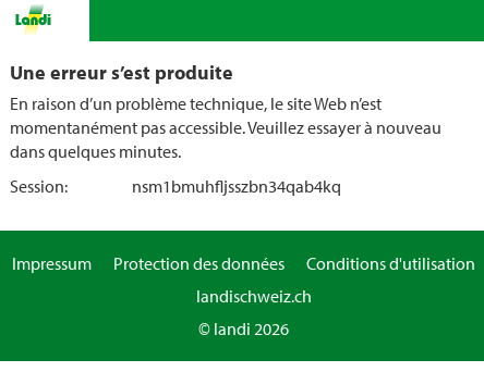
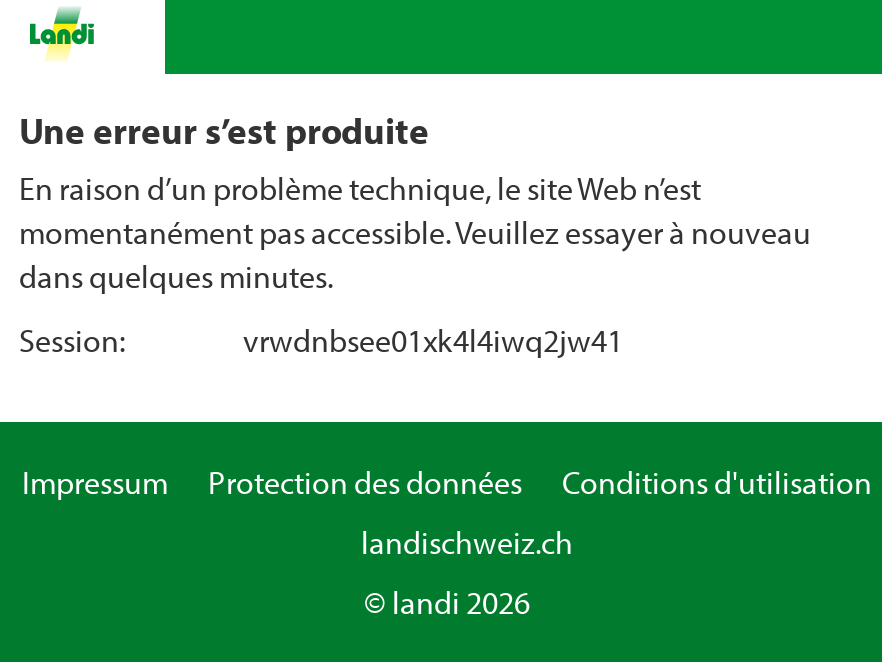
- nsm1bmuhfljsszbn34qab4kq
+ vrwdnbsee01xk4l4iwq2jw41
